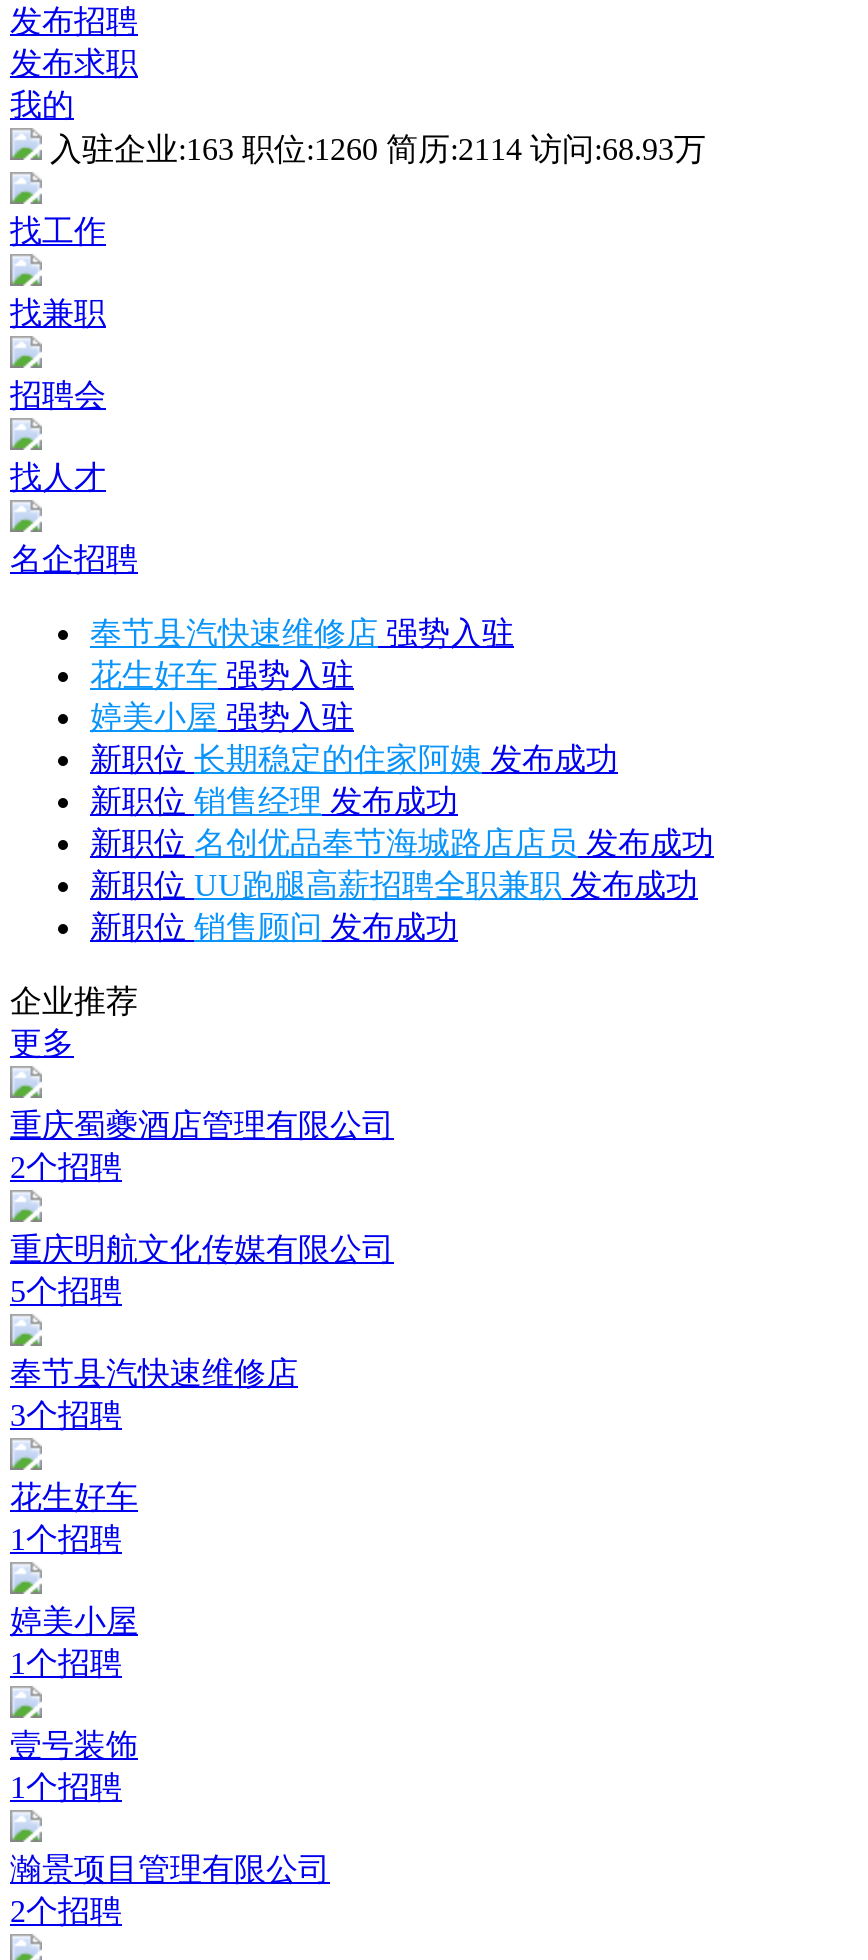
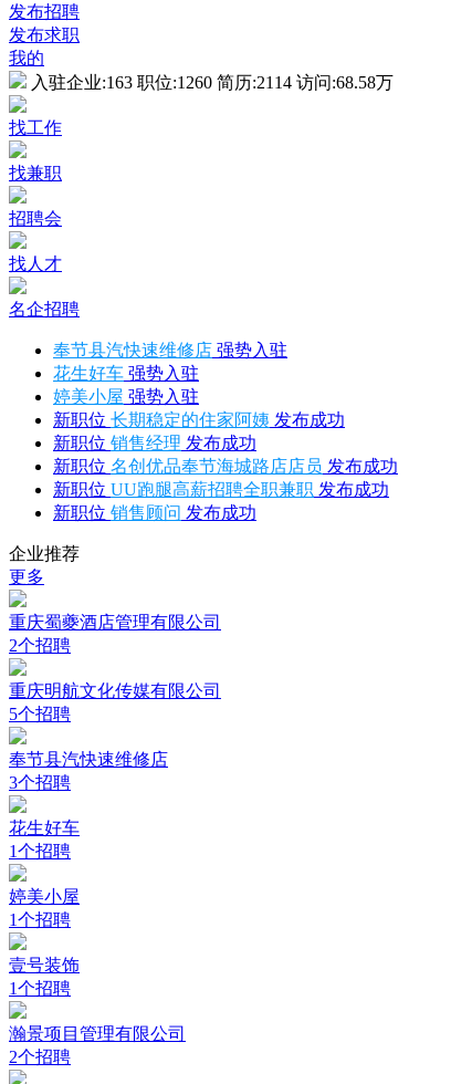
- 入驻企业:163 职位:1260 简历:2114 访问:68.93万
+ 入驻企业:163 职位:1260 简历:2114 访问:68.58万
